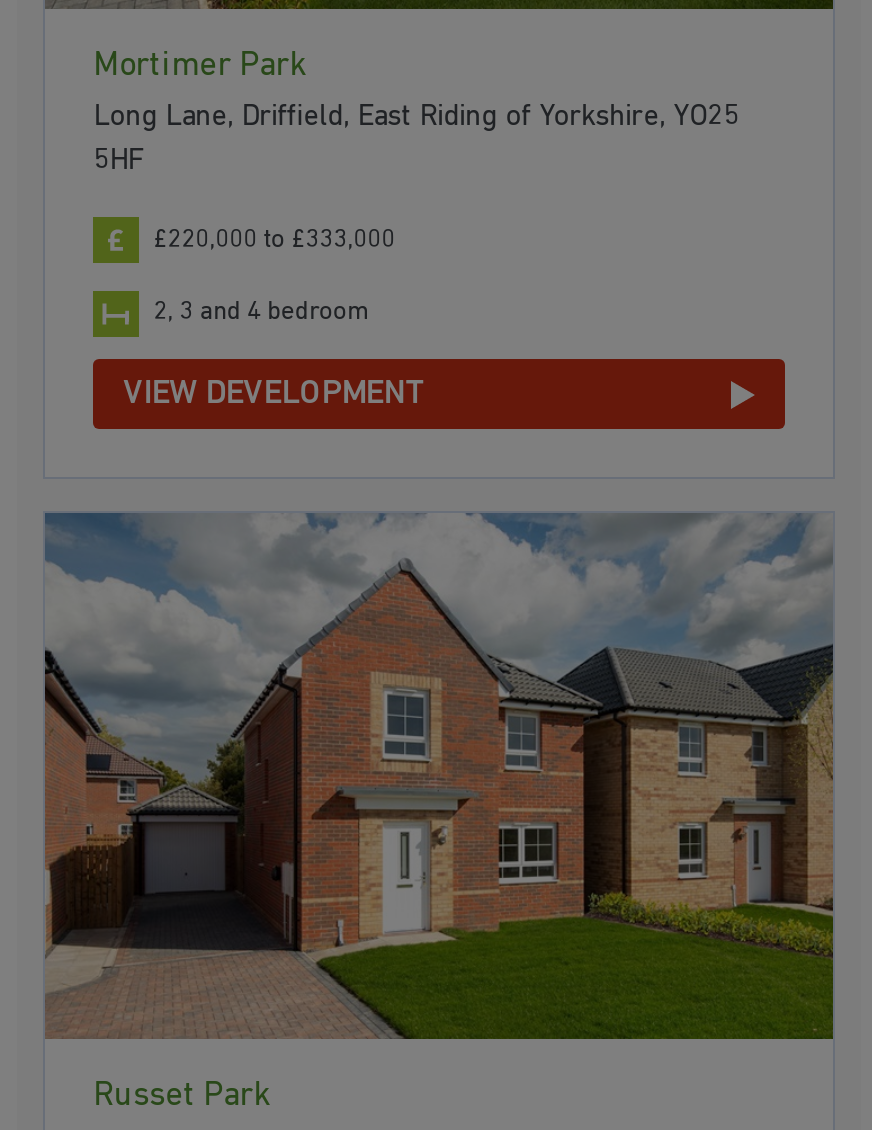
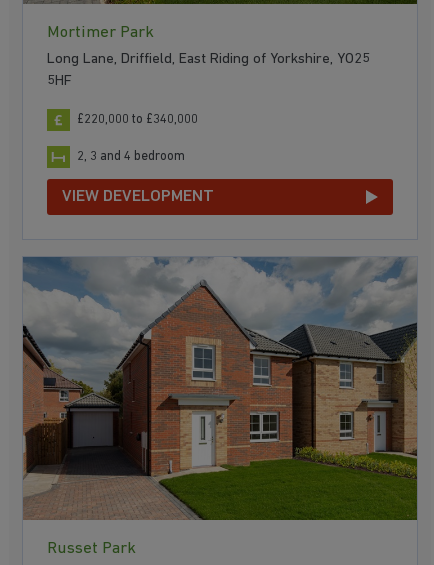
- £220,000 to £333,000
+ £220,000 to £340,000
